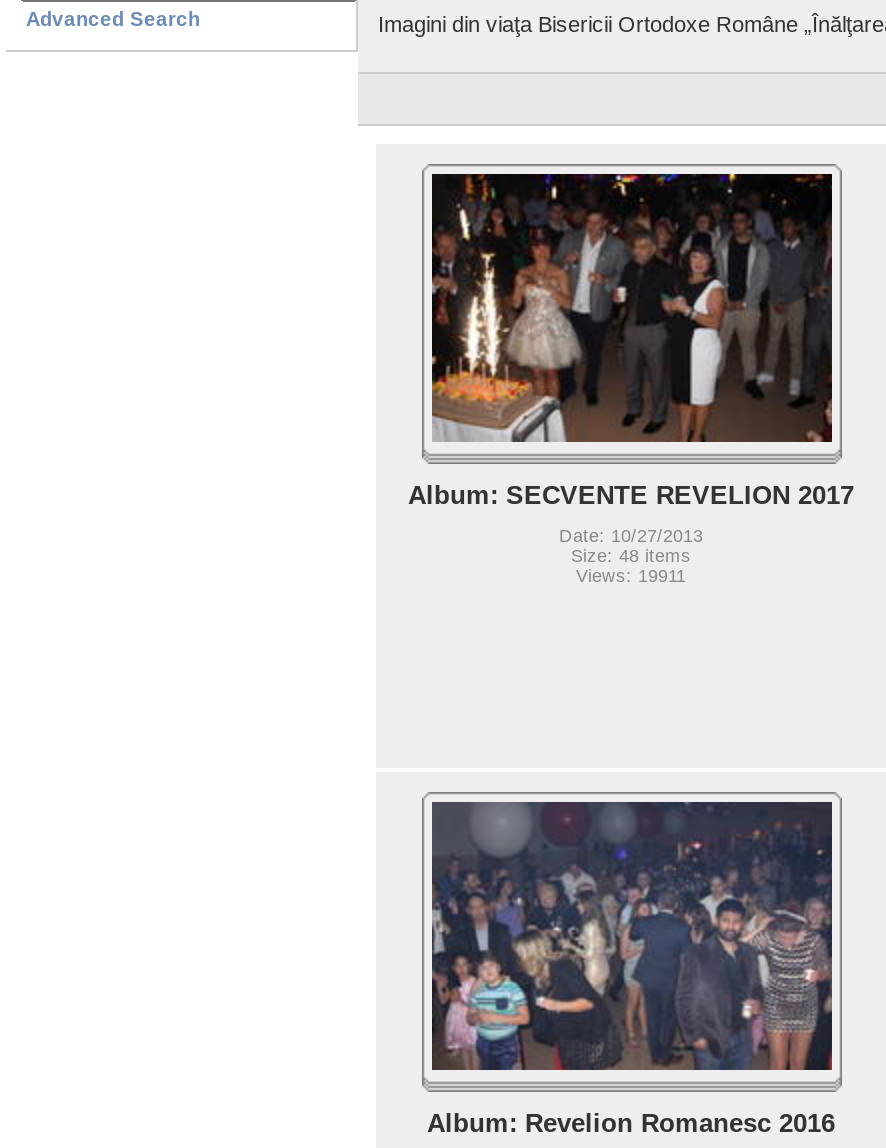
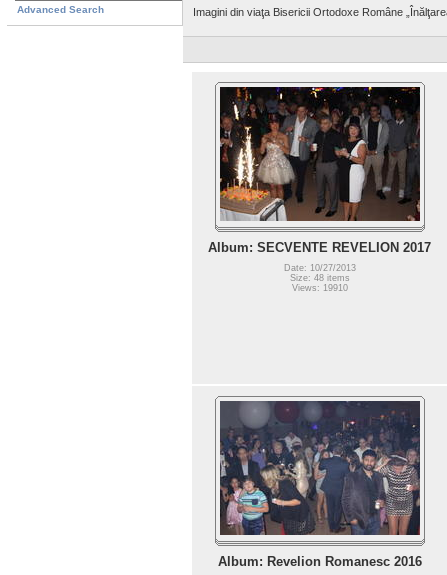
- Views: 19911
+ Views: 19910
